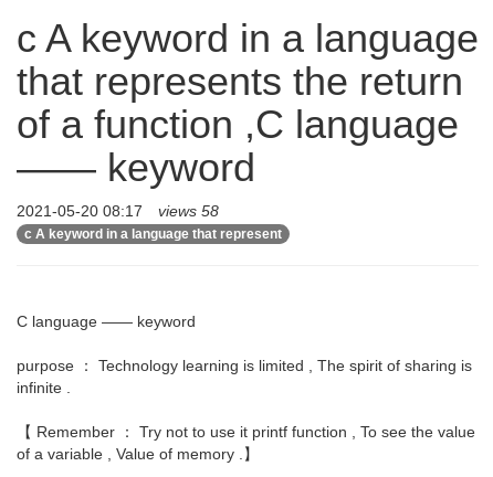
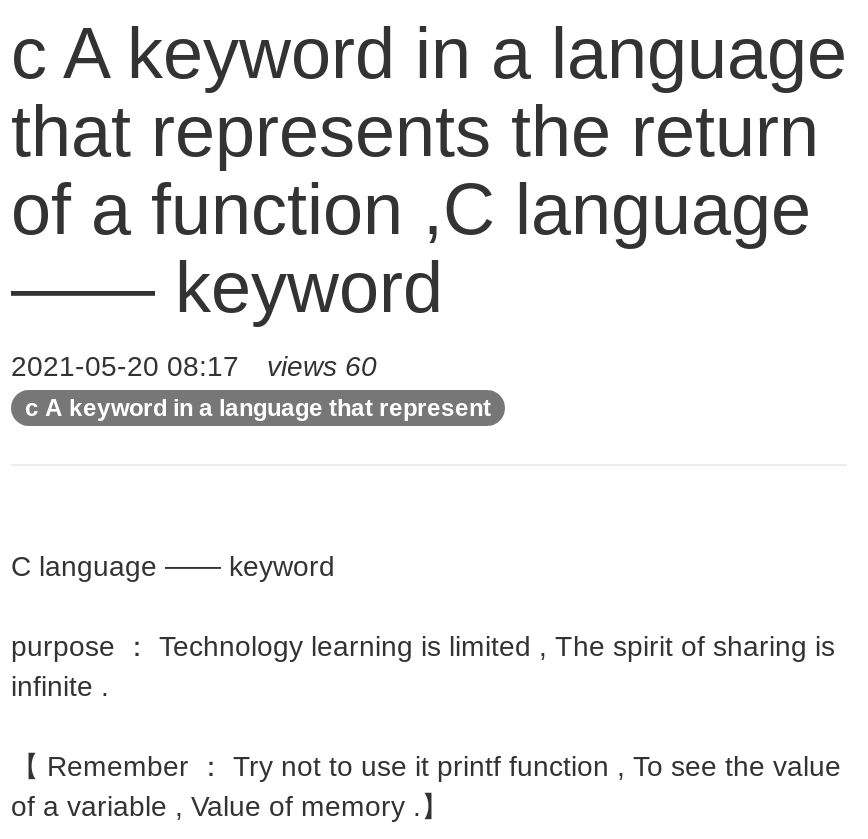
- 2021-05-20 08:17 views 58
+ 2021-05-20 08:17 views 60
